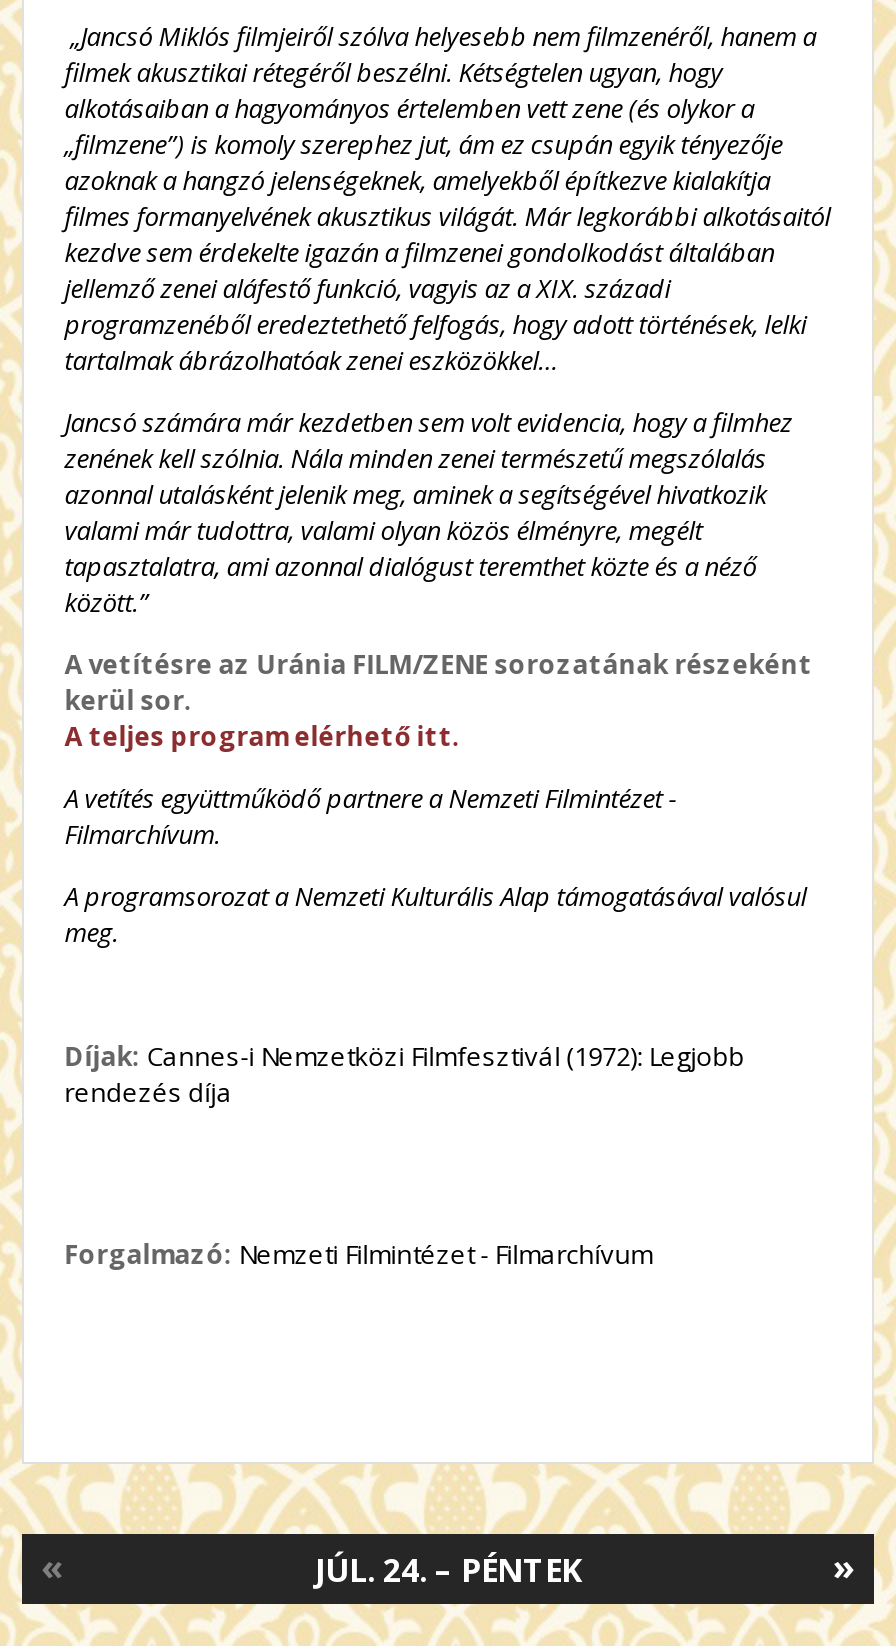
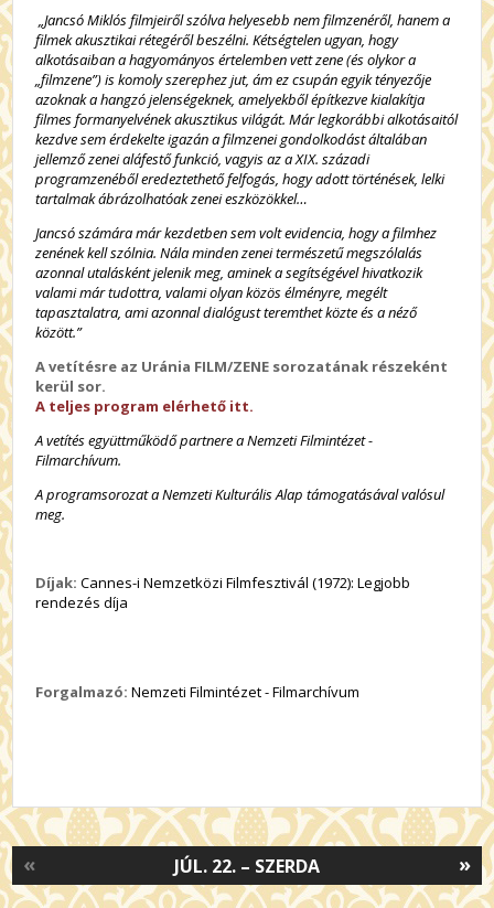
- JÚL. 24. – PÉNTEK
+ JÚL. 22. – SZERDA
